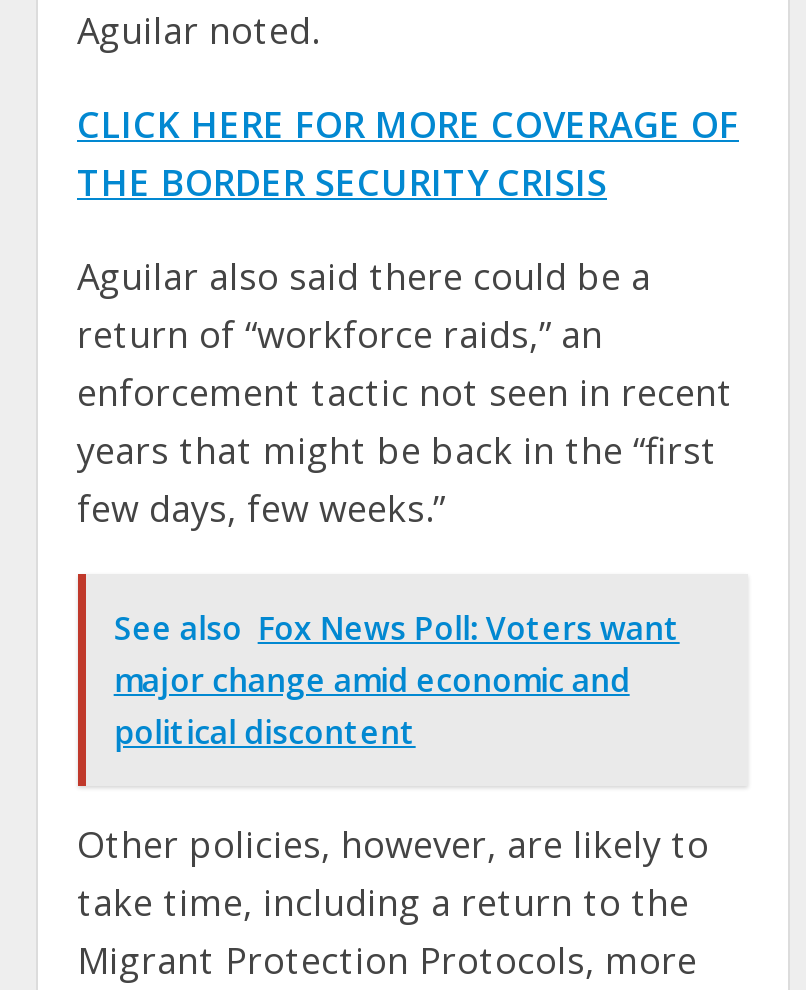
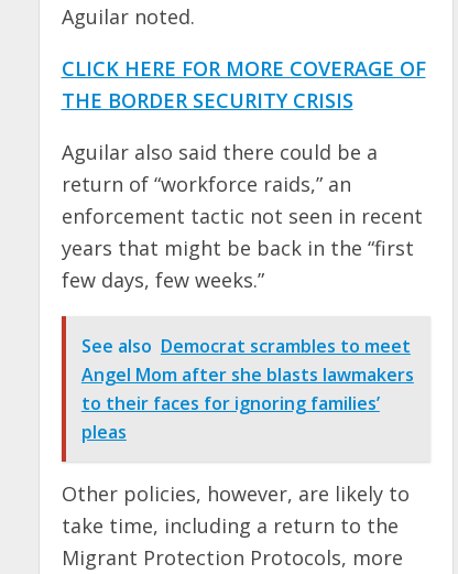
- See also Fox News Poll: Voters want
- major change amid economic and
- political discontent
+ See also Democrat scrambles to meet
+ Angel Mom after she blasts lawmakers
+ to their faces for ignoring families’
+ pleas
